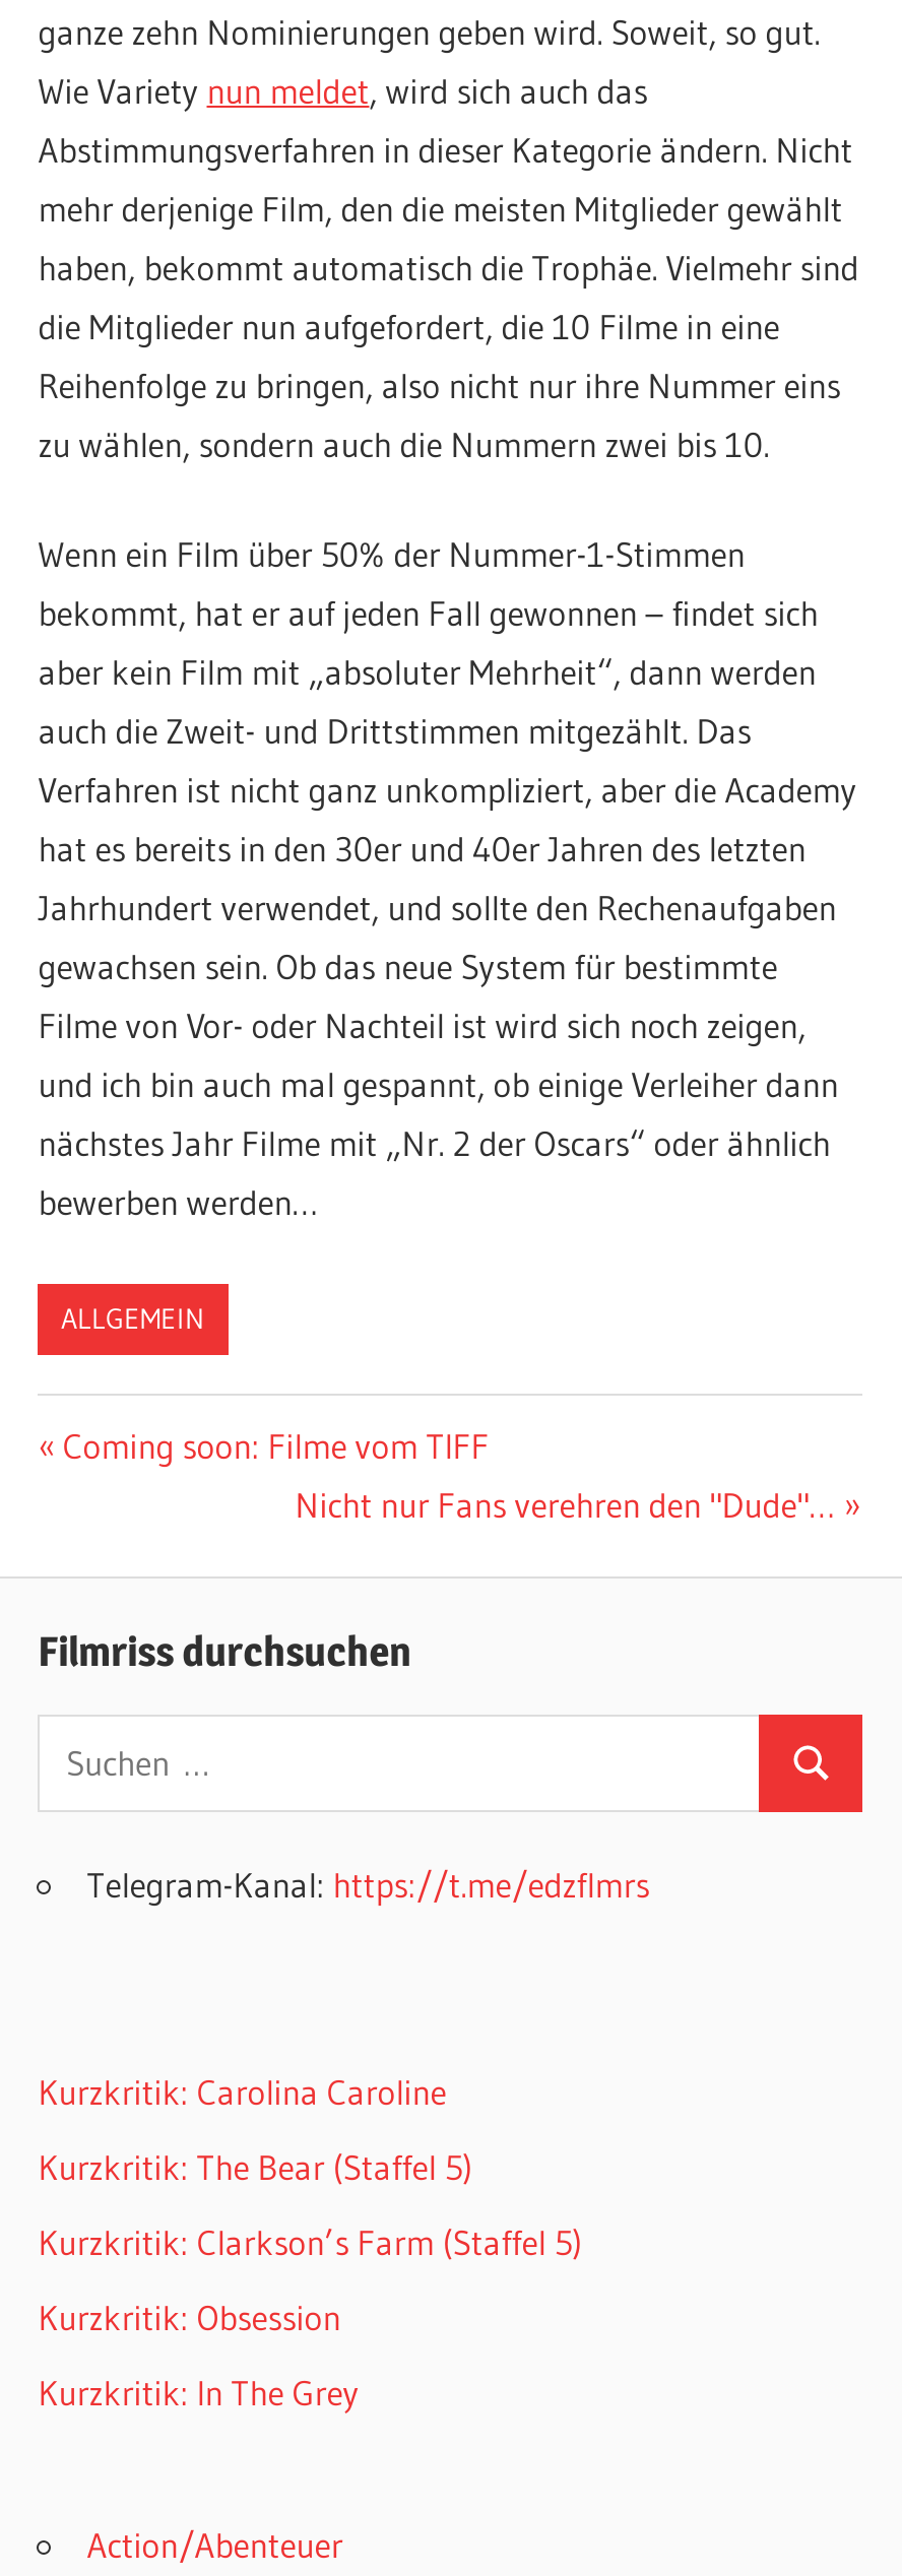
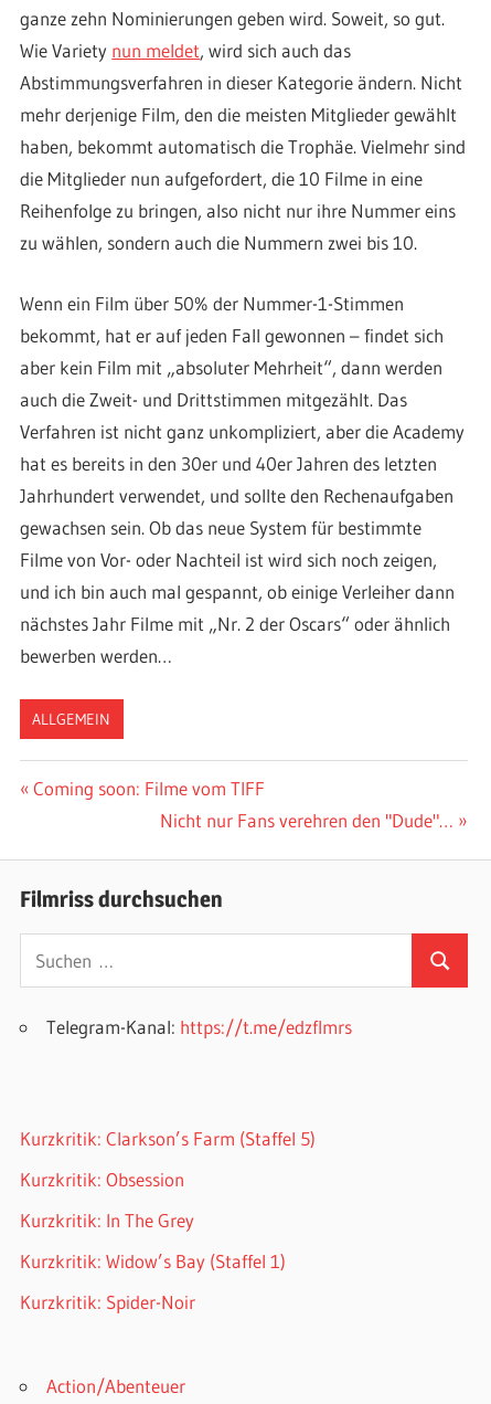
- Kurzkritik: Carolina Caroline
- Kurzkritik: The Bear (Staffel 5)

moved up: Kurzkritik: Clarkson’s Farm (Staffel 5) | Kurzkritik: Obsession | Kurzkritik: In The Grey

+ Kurzkritik: Widow’s Bay (Staffel 1)
+ Kurzkritik: Spider-Noir
